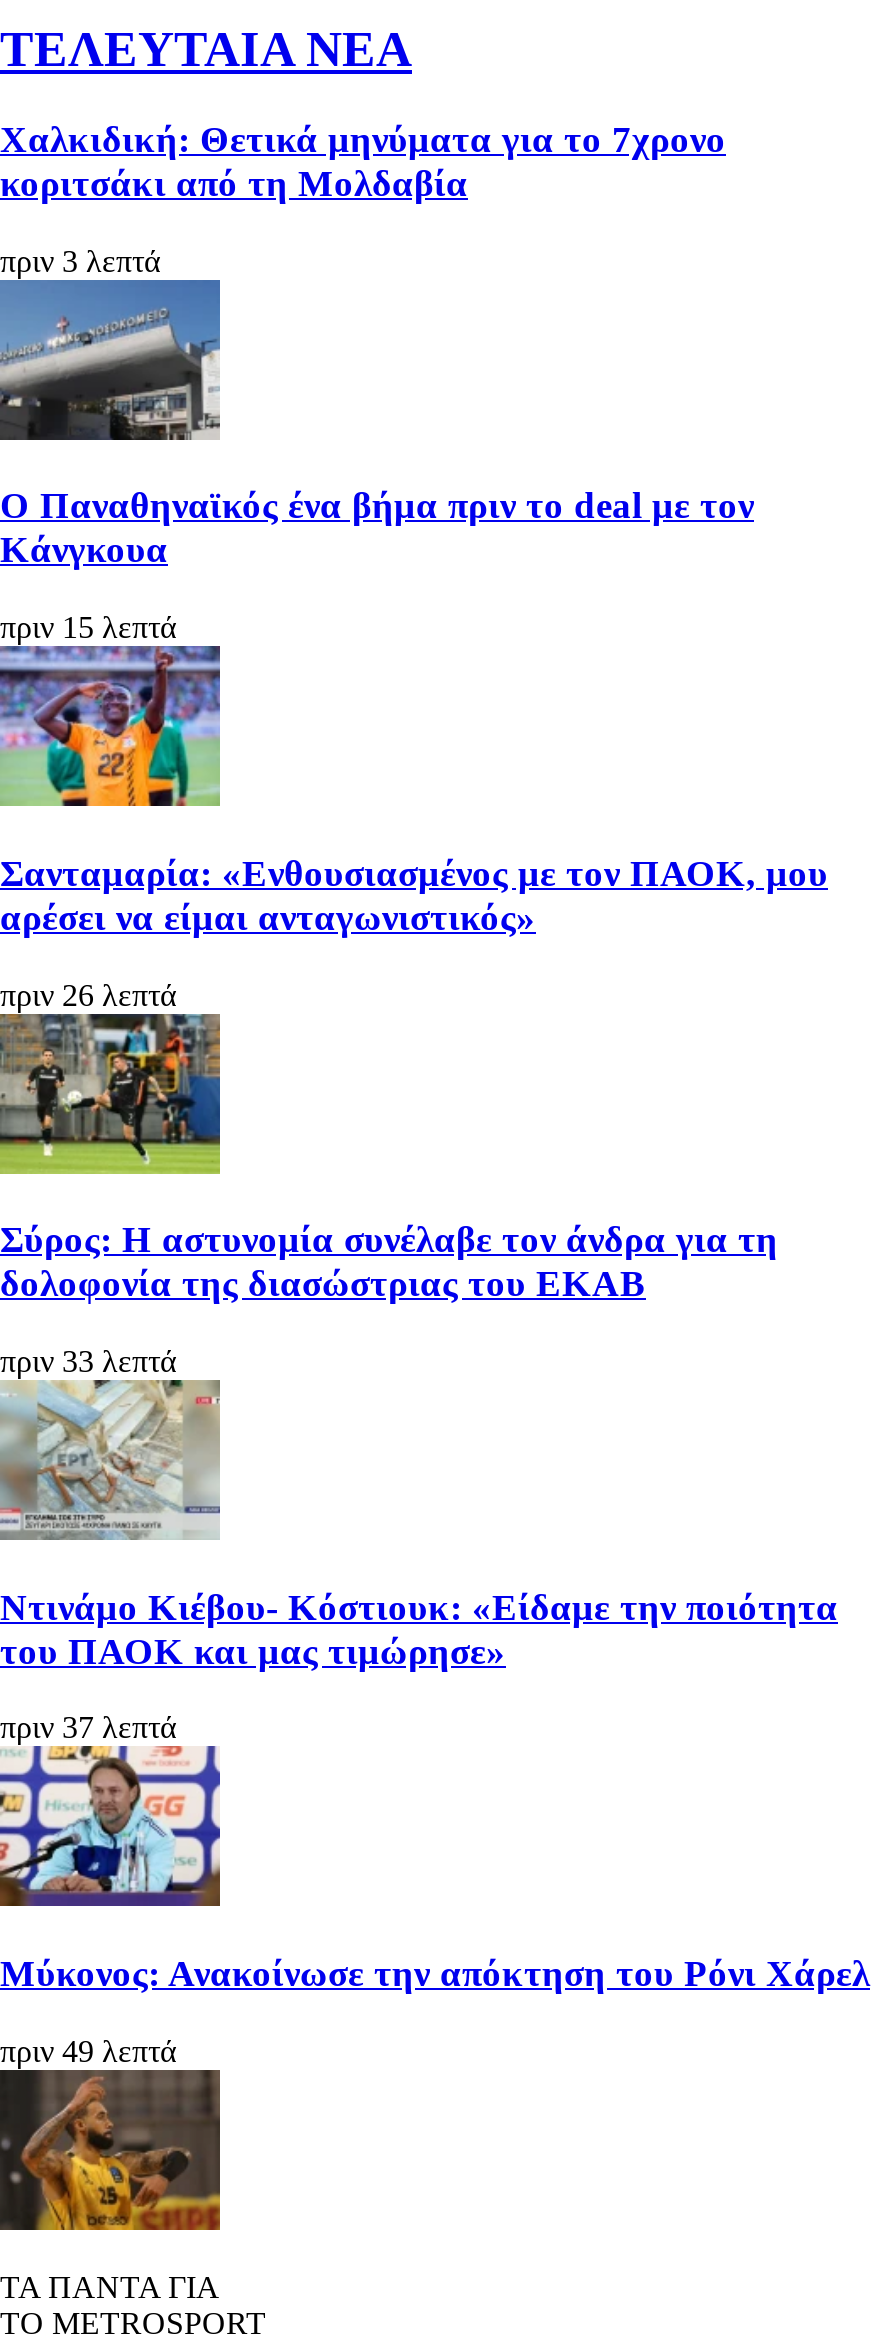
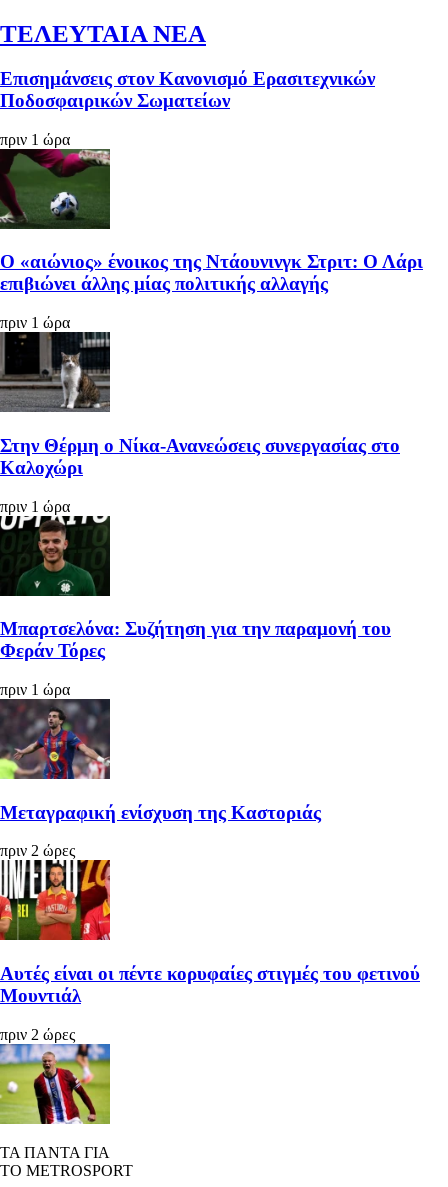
- Χαλκιδική: Θετικά μηνύματα για το 7χρονο
- κοριτσάκι από τη Μολδαβία
+ Επισημάνσεις στον Κανονισμό Ερασιτεχνικών
+ Ποδοσφαιρικών Σωματείων

- πριν 3 λεπτά
+ πριν 1 ώρα

- [image]
- Ο Παναθηναϊκός ένα βήμα πριν το deal με τον
- Κάνγκουα
+ [image]
+ Ο «αιώνιος» ένοικος της Ντάουνινγκ Στριτ: Ο Λάρι
+ επιβιώνει άλλης μίας πολιτικής αλλαγής

- πριν 15 λεπτά
+ πριν 1 ώρα

- [image]
- Σανταμαρία: «Ενθουσιασμένος με τον ΠΑΟΚ, μου
- αρέσει να είμαι ανταγωνιστικός»
+ [image]
+ Στην Θέρμη ο Νίκα-Ανανεώσεις συνεργασίας στο
+ Καλοχώρι

- πριν 26 λεπτά
+ πριν 1 ώρα

- [image]
- Σύρος: Η αστυνομία συνέλαβε τον άνδρα για τη
- δολοφονία της διασώστριας του ΕΚΑΒ
+ [image]
+ Μπαρτσελόνα: Συζήτηση για την παραμονή του
+ Φεράν Τόρες

- πριν 33 λεπτά
+ πριν 1 ώρα

- [image]
- Ντινάμο Κιέβου- Κόστιουκ: «Είδαμε την ποιότητα
- του ΠΑΟΚ και μας τιμώρησε»
+ [image]
+ Μεταγραφική ενίσχυση της Καστοριάς

- [image]
- πριν 37 λεπτά
+ [image]
+ πριν 2 ώρες

- Μύκονος: Ανακοίνωσε την απόκτηση του Ρόνι Χάρελ
+ Αυτές είναι οι πέντε κορυφαίες στιγμές του φετινού
+ Μουντιάλ

- πριν 49 λεπτά
+ πριν 2 ώρες

- [image]
+ [image]
